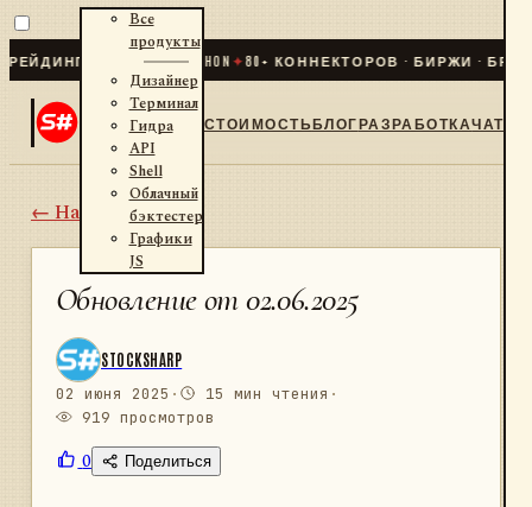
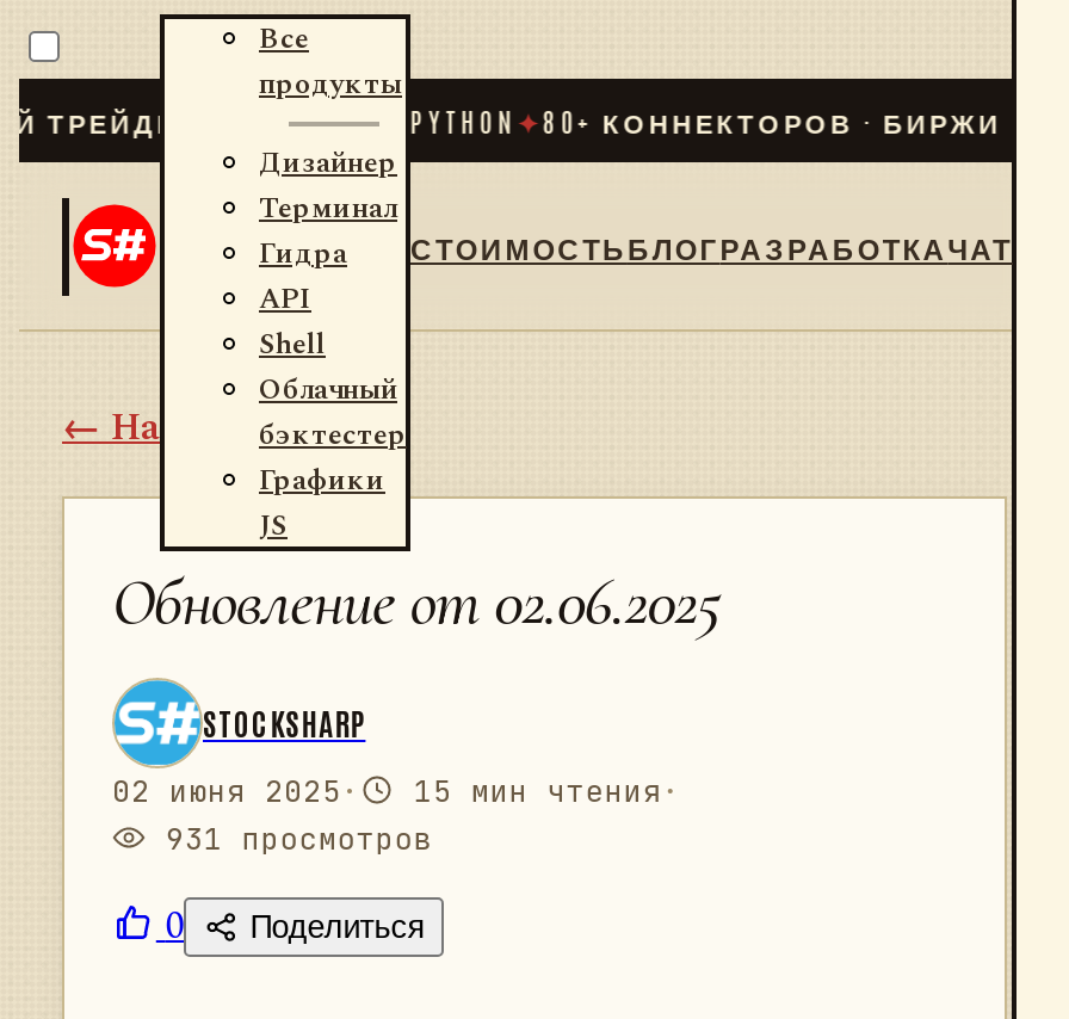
- 919 просмотров
+ 931 просмотров
